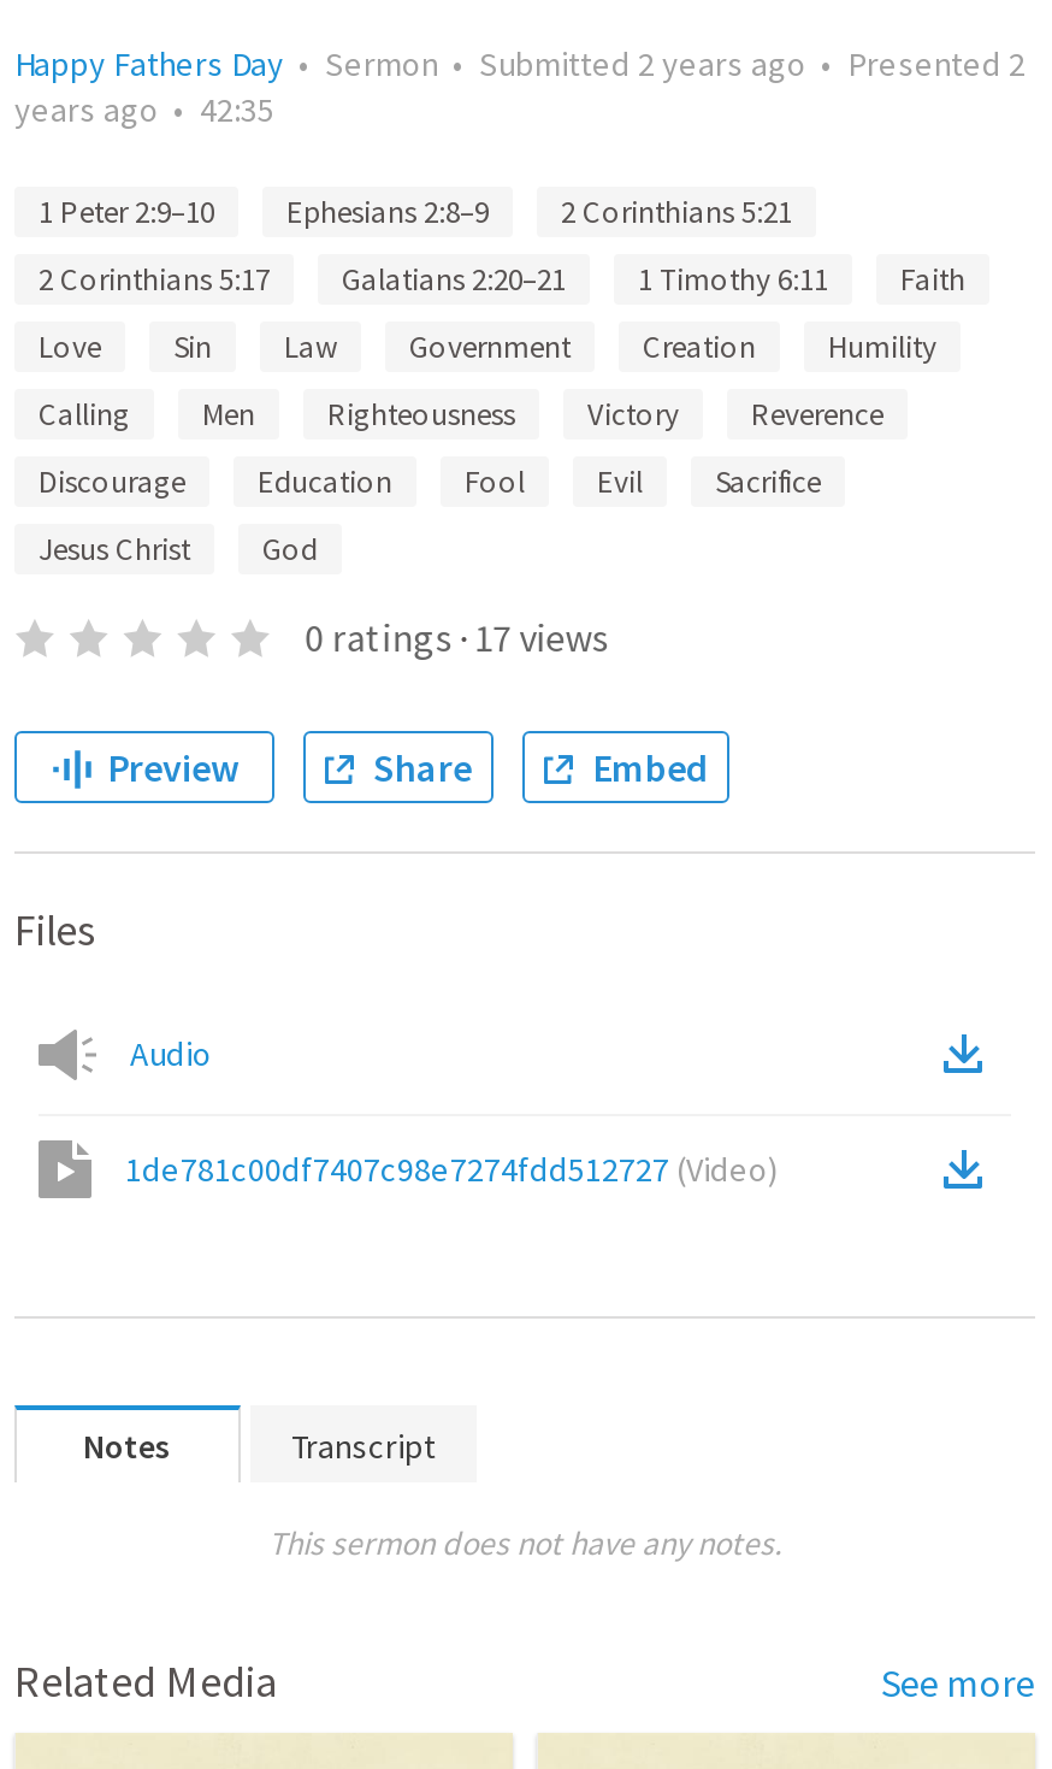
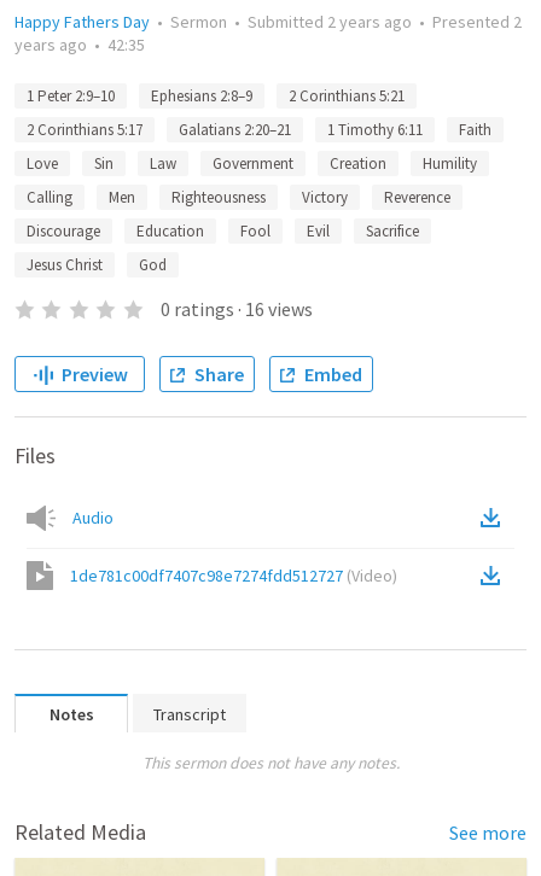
- 0 ratings · 17 views
+ 0 ratings · 16 views
